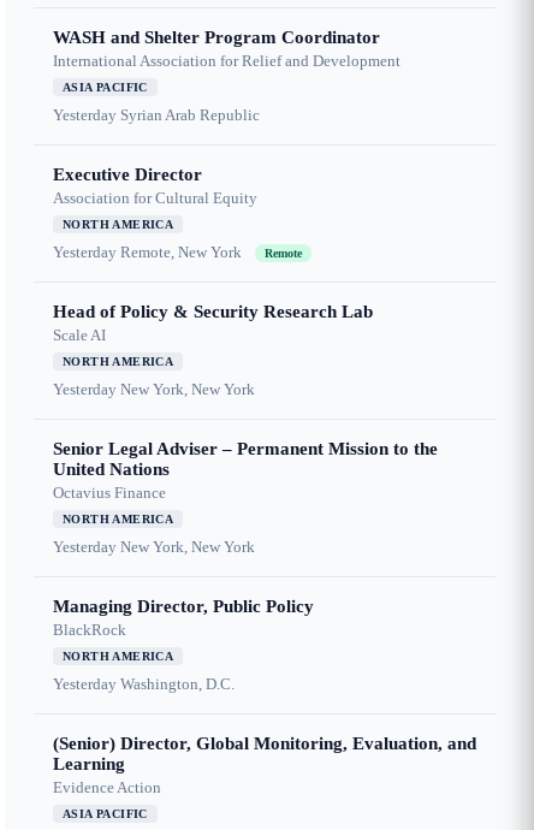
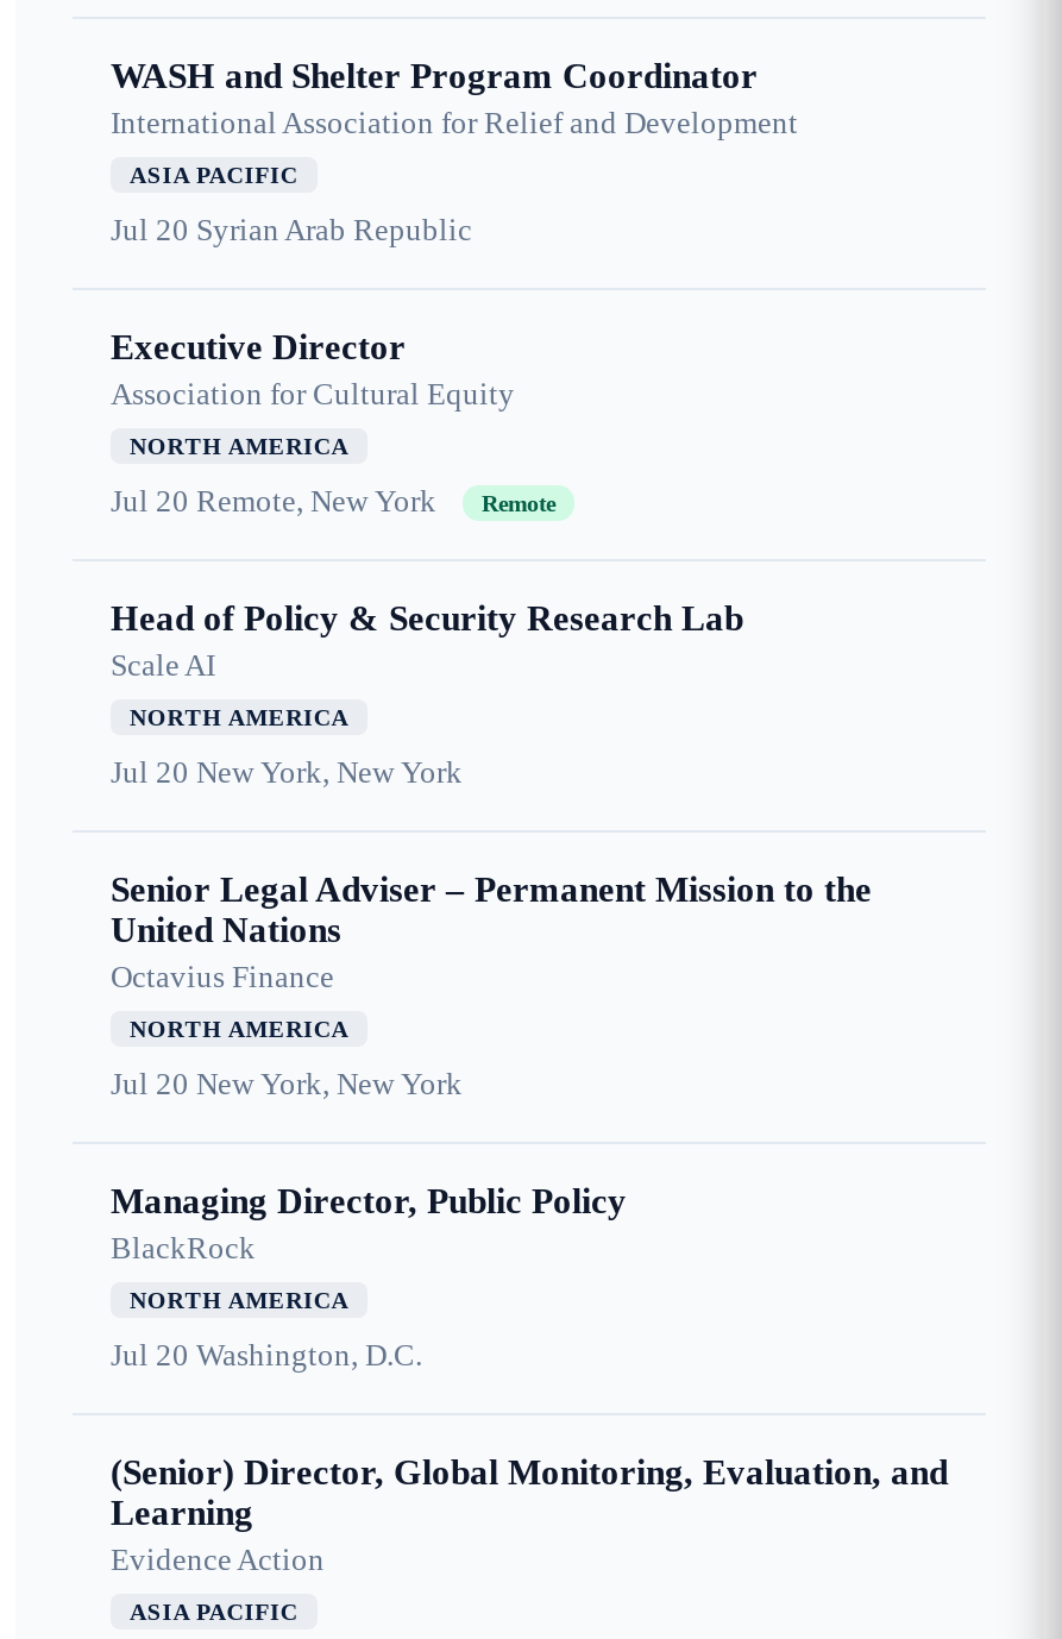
- Yesterday Syrian Arab Republic
+ Jul 20 Syrian Arab Republic

- Yesterday Remote, New York
+ Jul 20 Remote, New York

- Yesterday New York, New York
+ Jul 20 New York, New York

- Yesterday New York, New York
+ Jul 20 New York, New York

- Yesterday Washington, D.C.
+ Jul 20 Washington, D.C.
